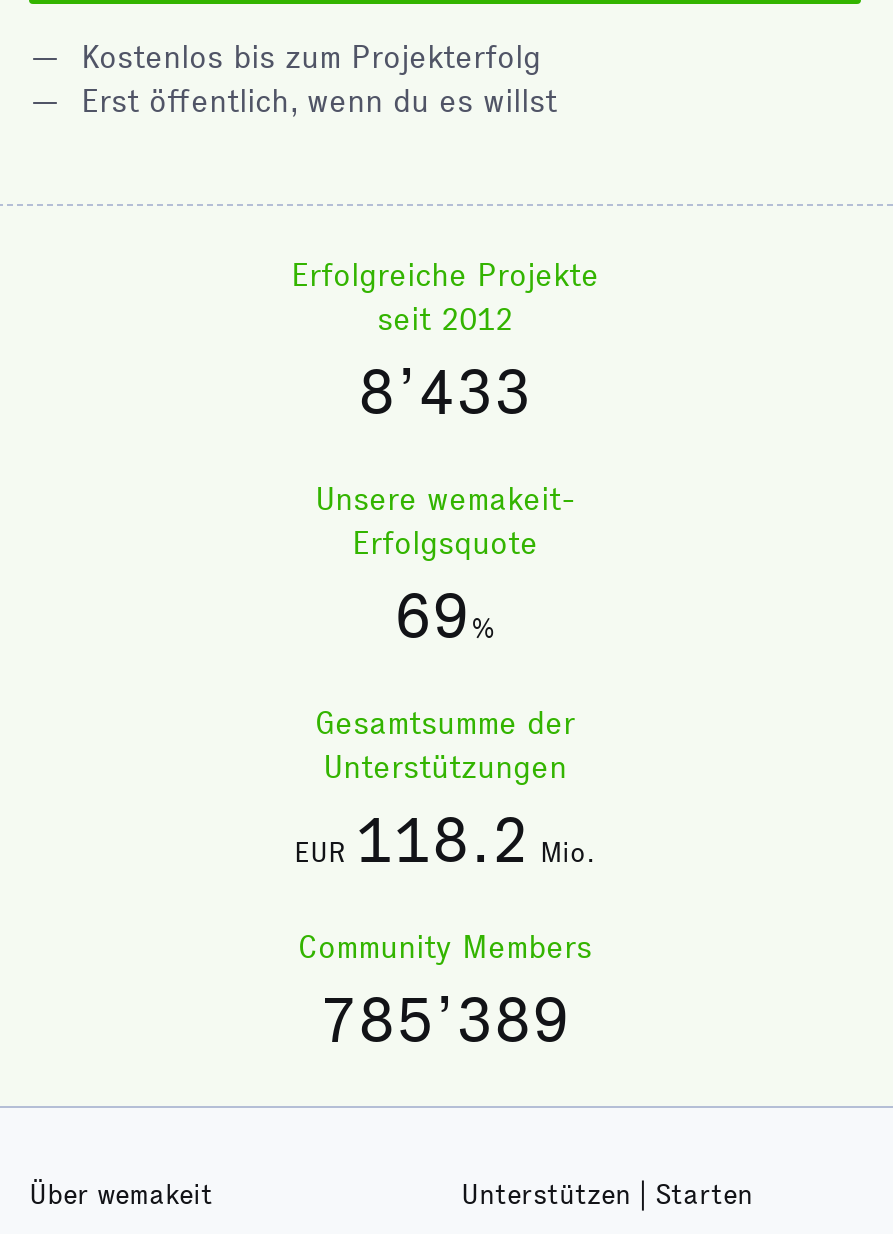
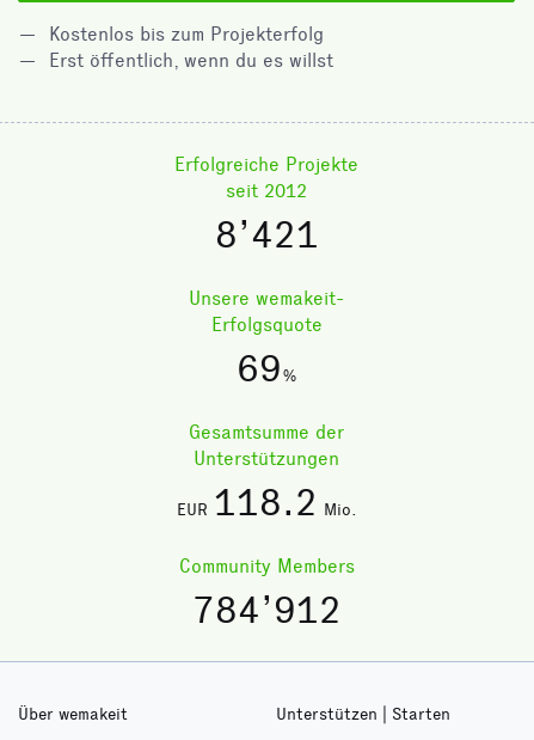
- 8’433
+ 8’421

- 785’389
+ 784’912
